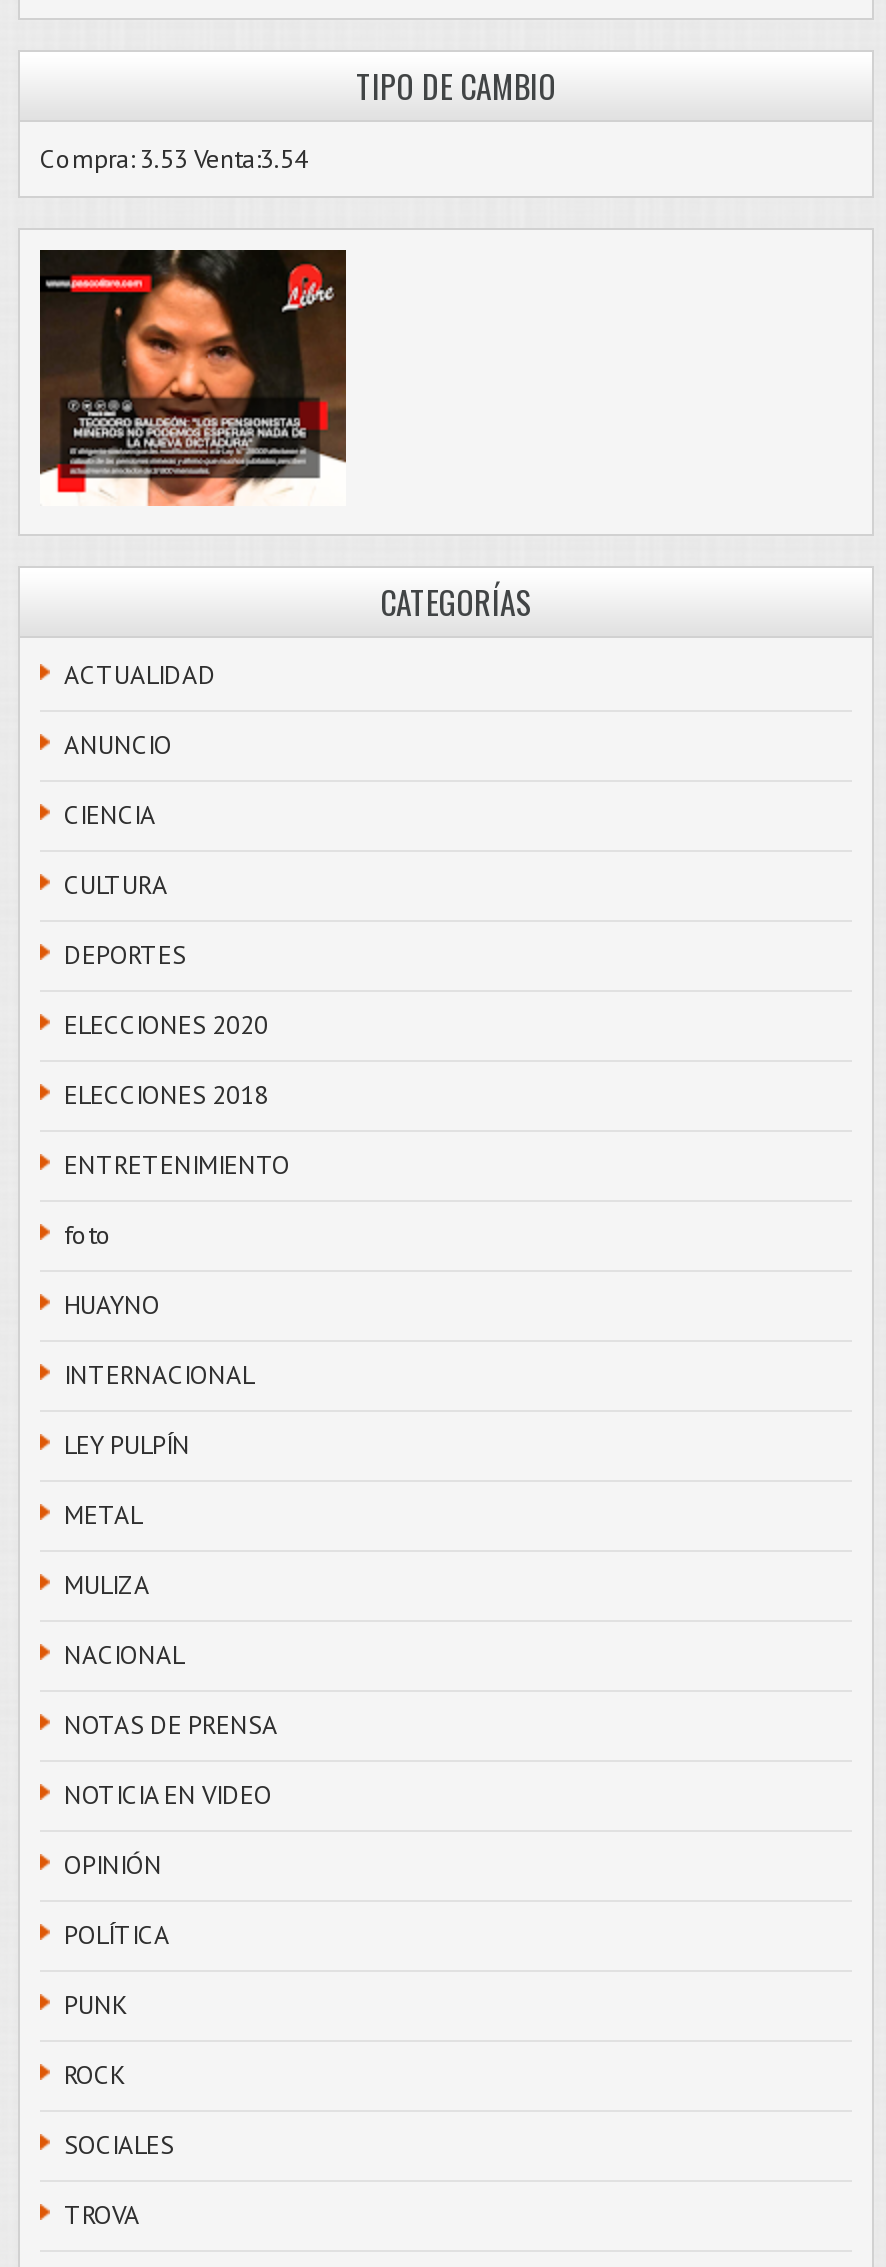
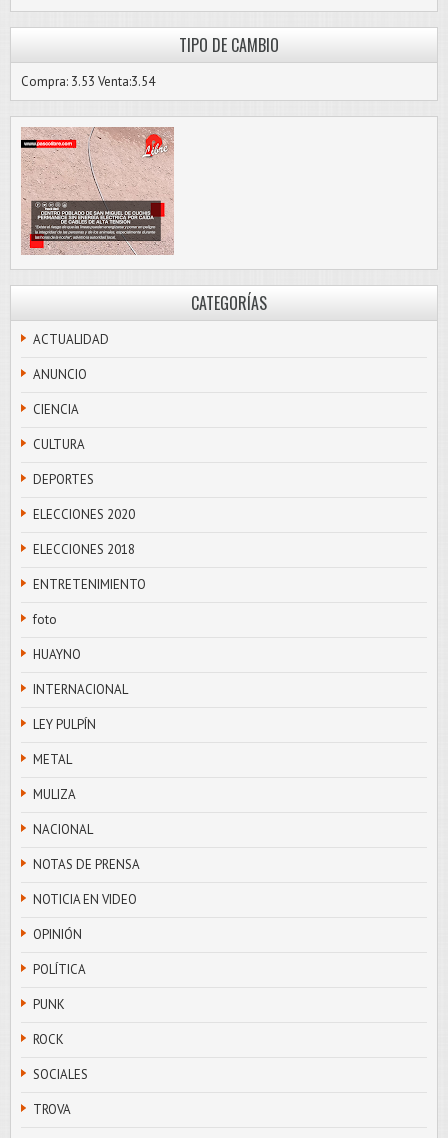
- [image]
+ [image]
